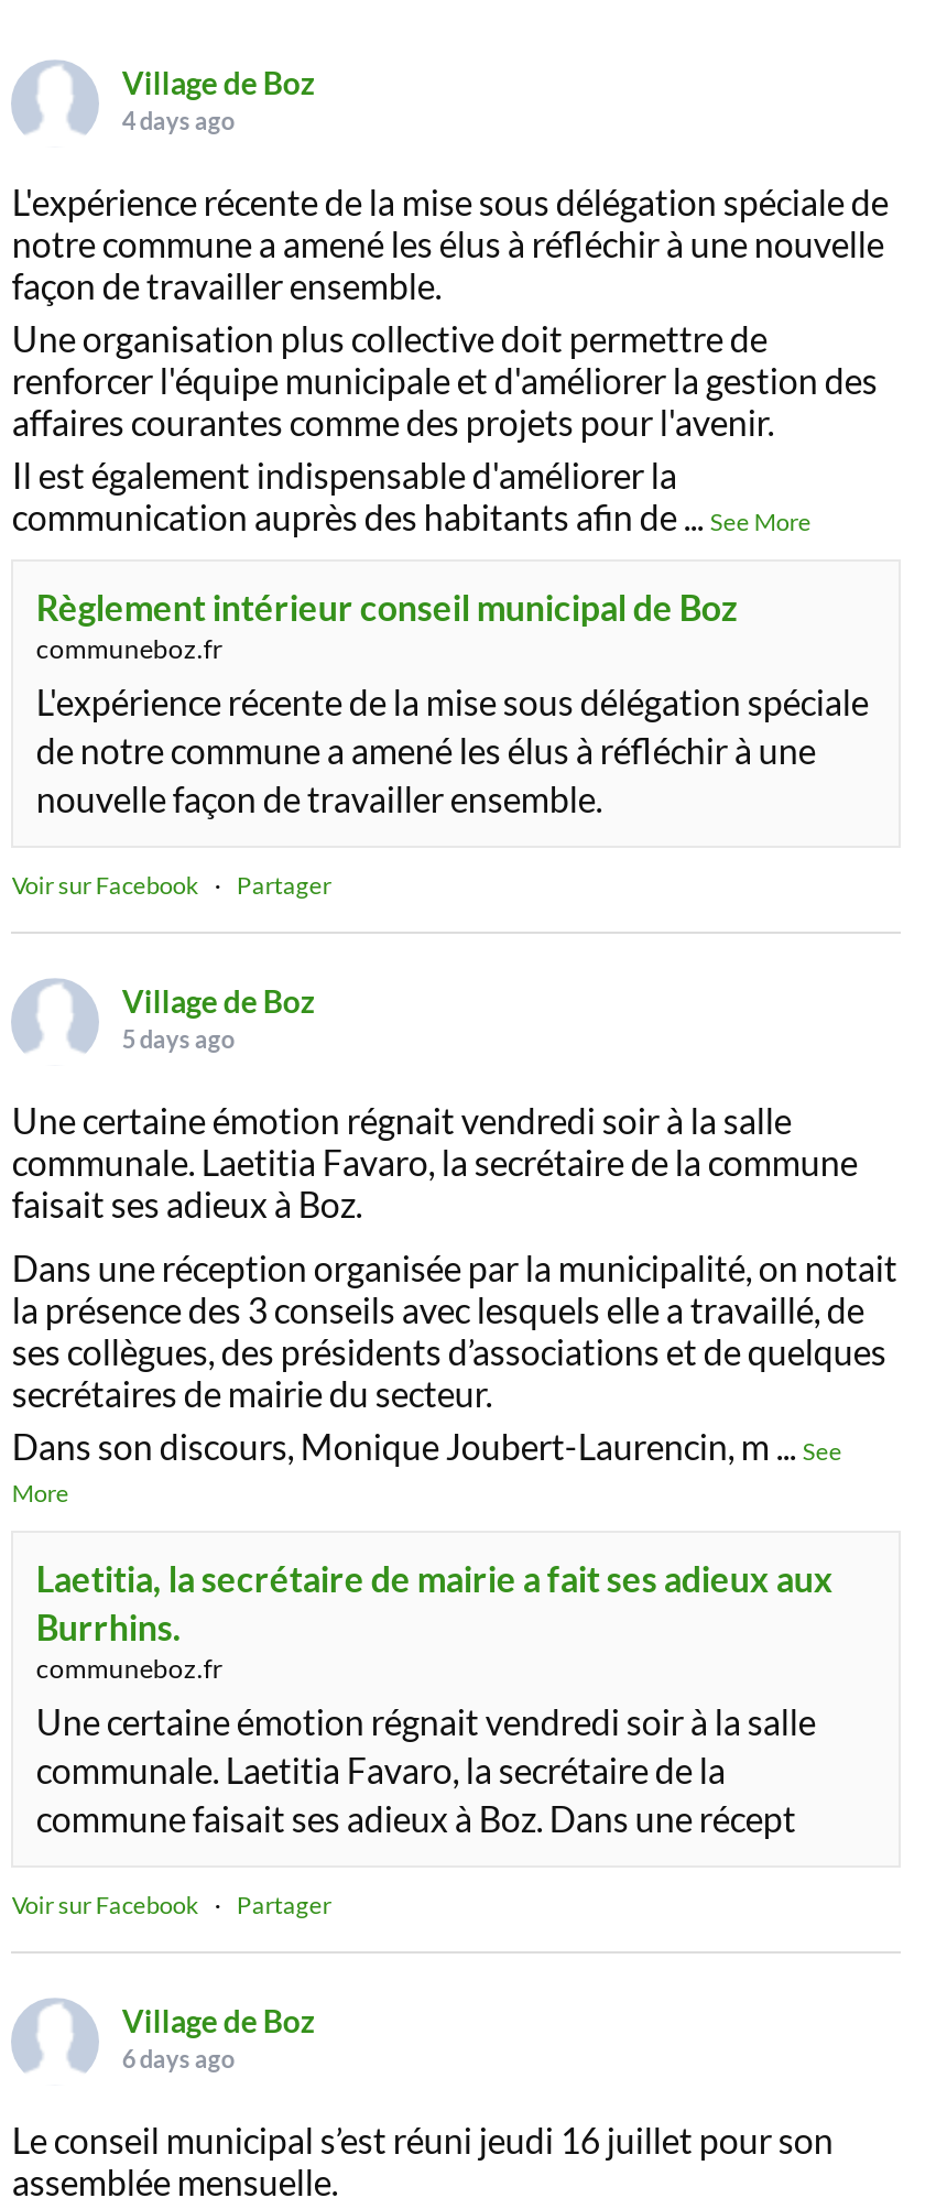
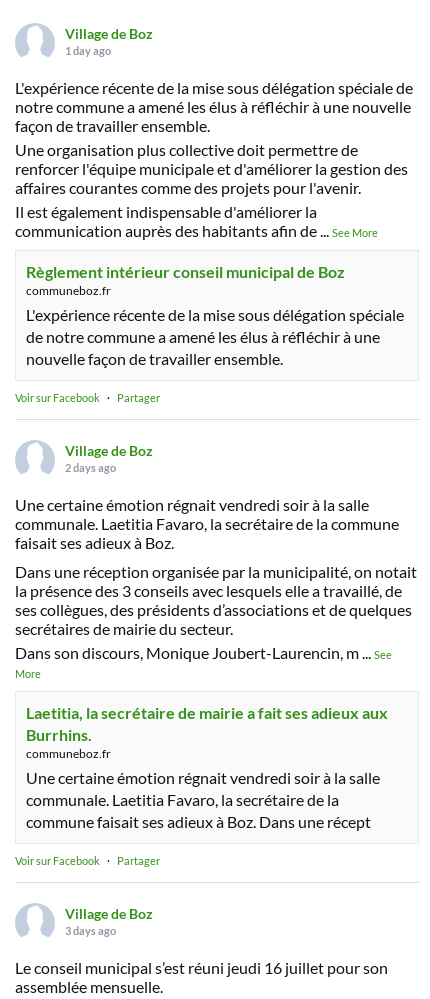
- 4 days ago
+ 1 day ago

- 5 days ago
+ 2 days ago

- 6 days ago
+ 3 days ago
